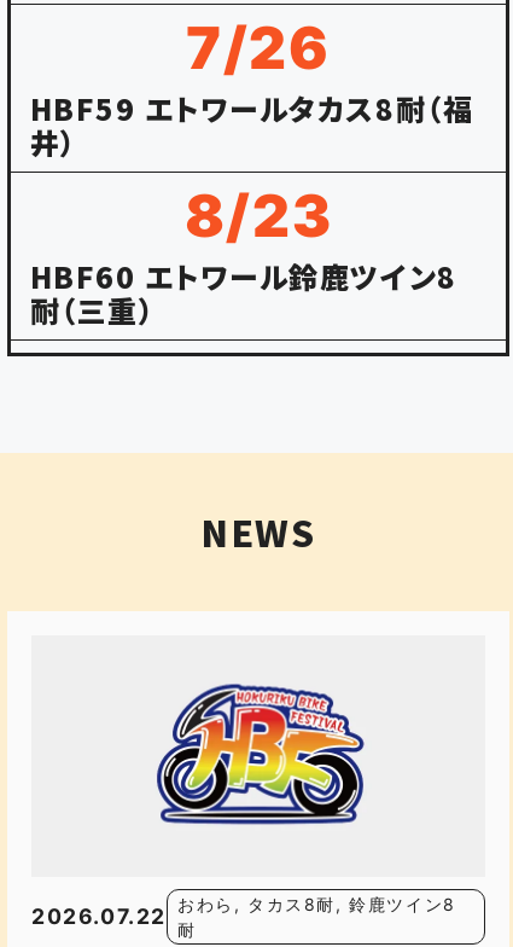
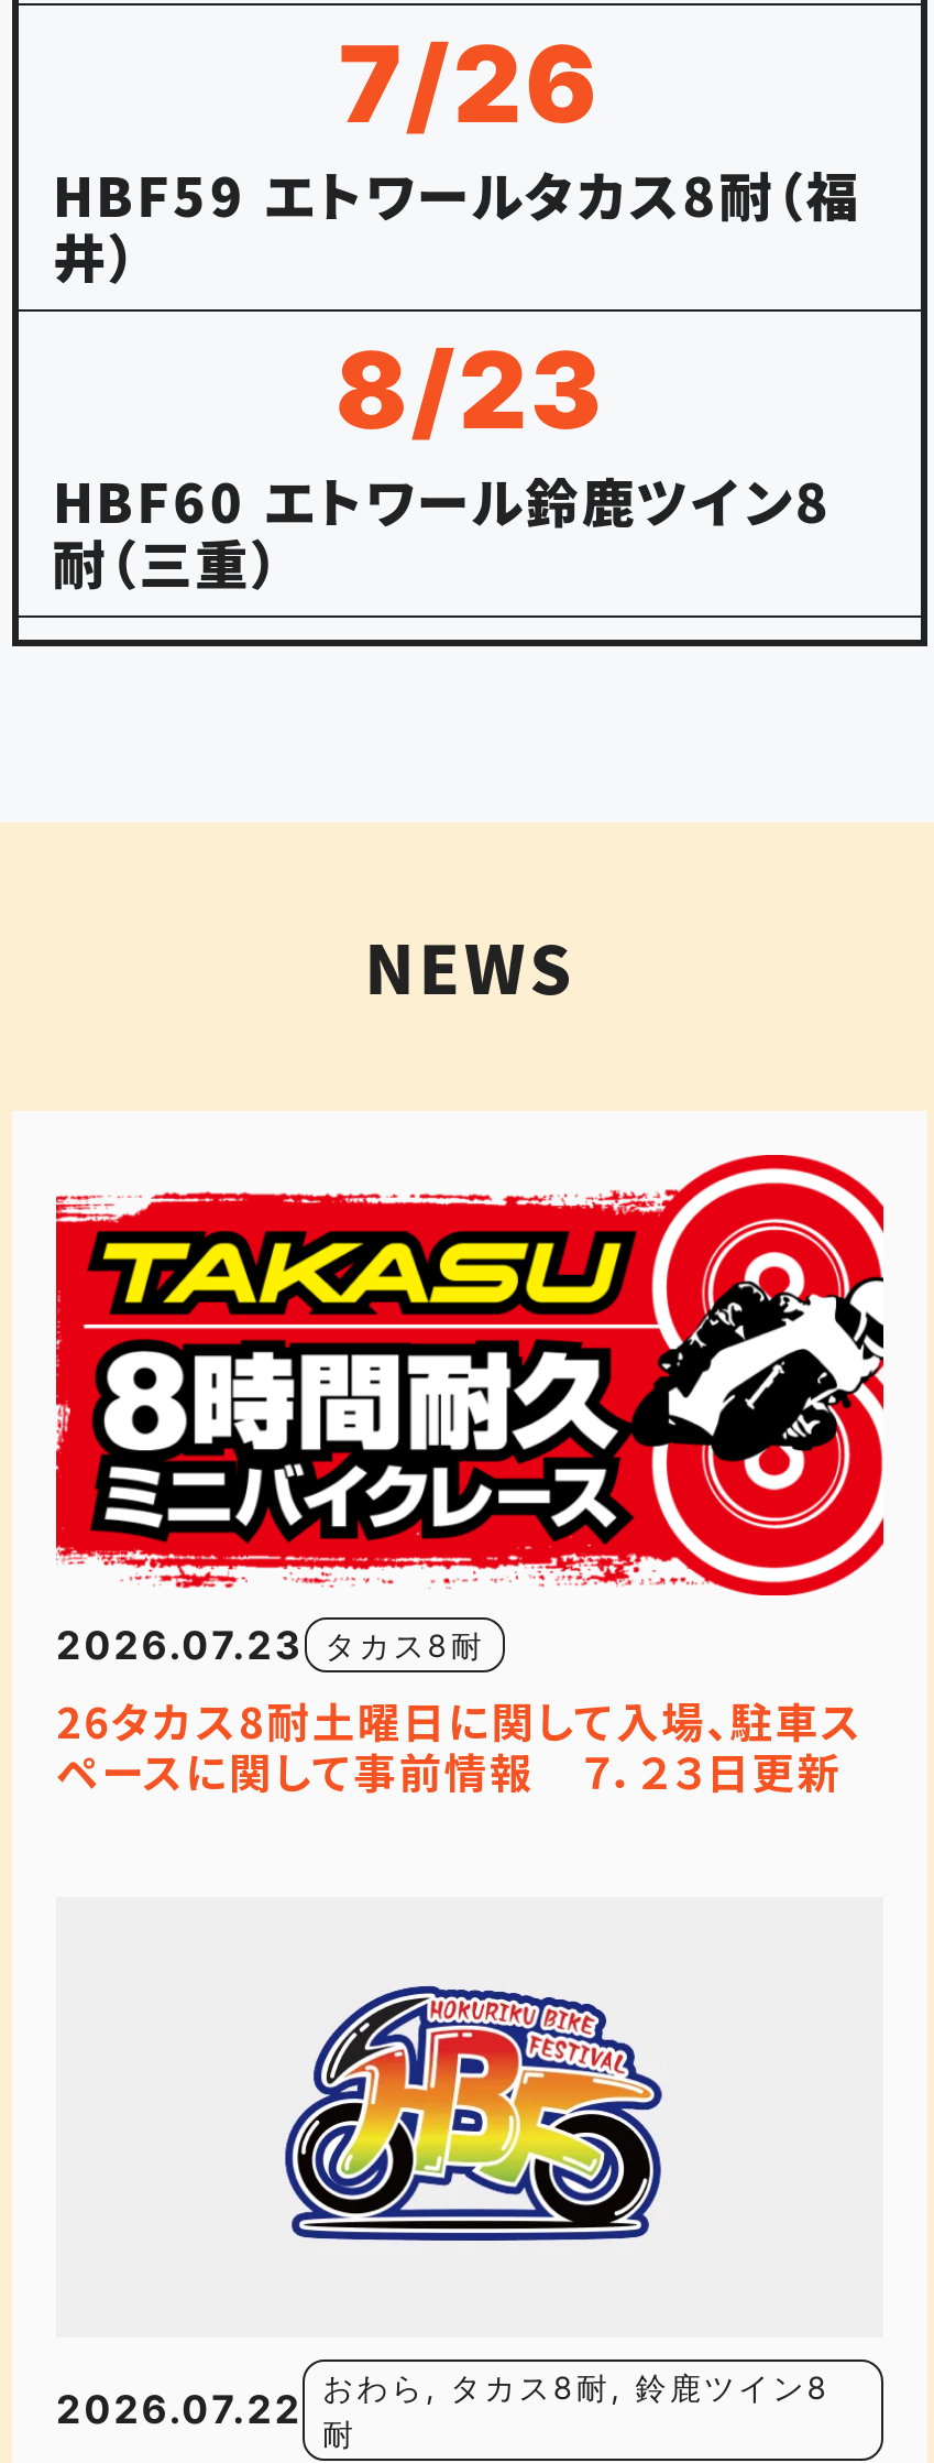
+ [image]
+ 2026.07.23 タカス8耐
+ 26タカス8耐土曜日に関して入場、駐車ス
+ ペースに関して事前情報 ７．２３日更新
